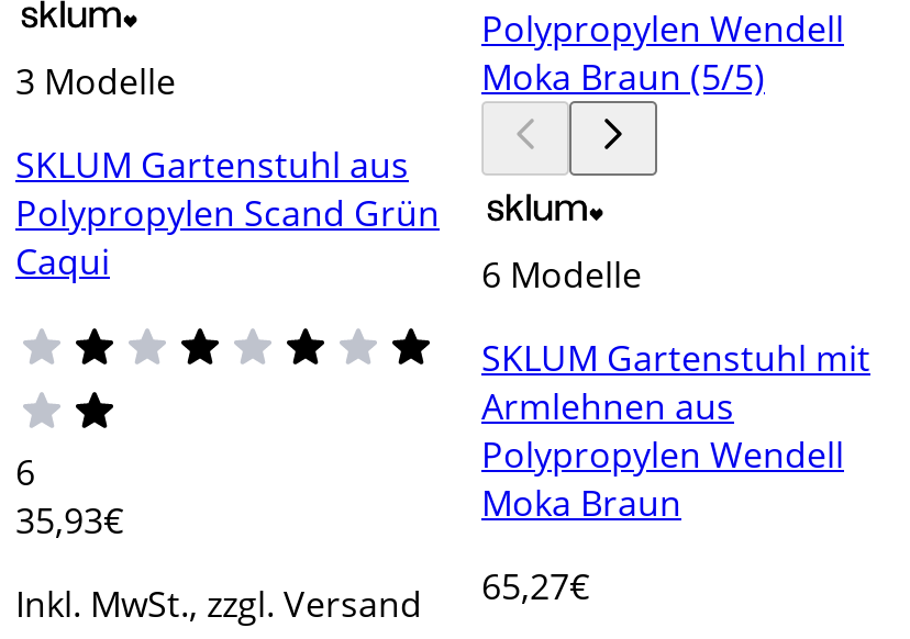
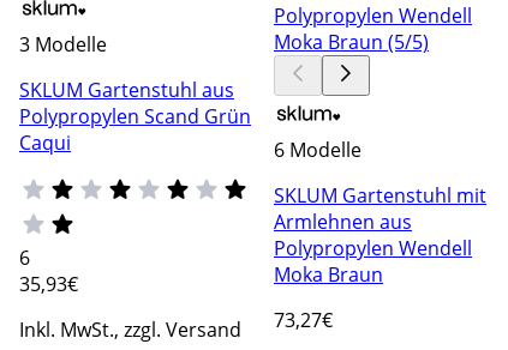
- Inkl. MwSt., zzgl. Versand 65,27€
+ Inkl. MwSt., zzgl. Versand 73,27€
